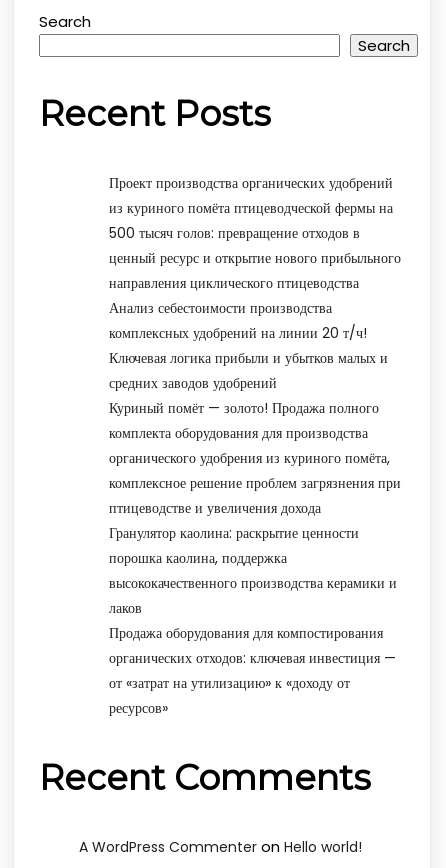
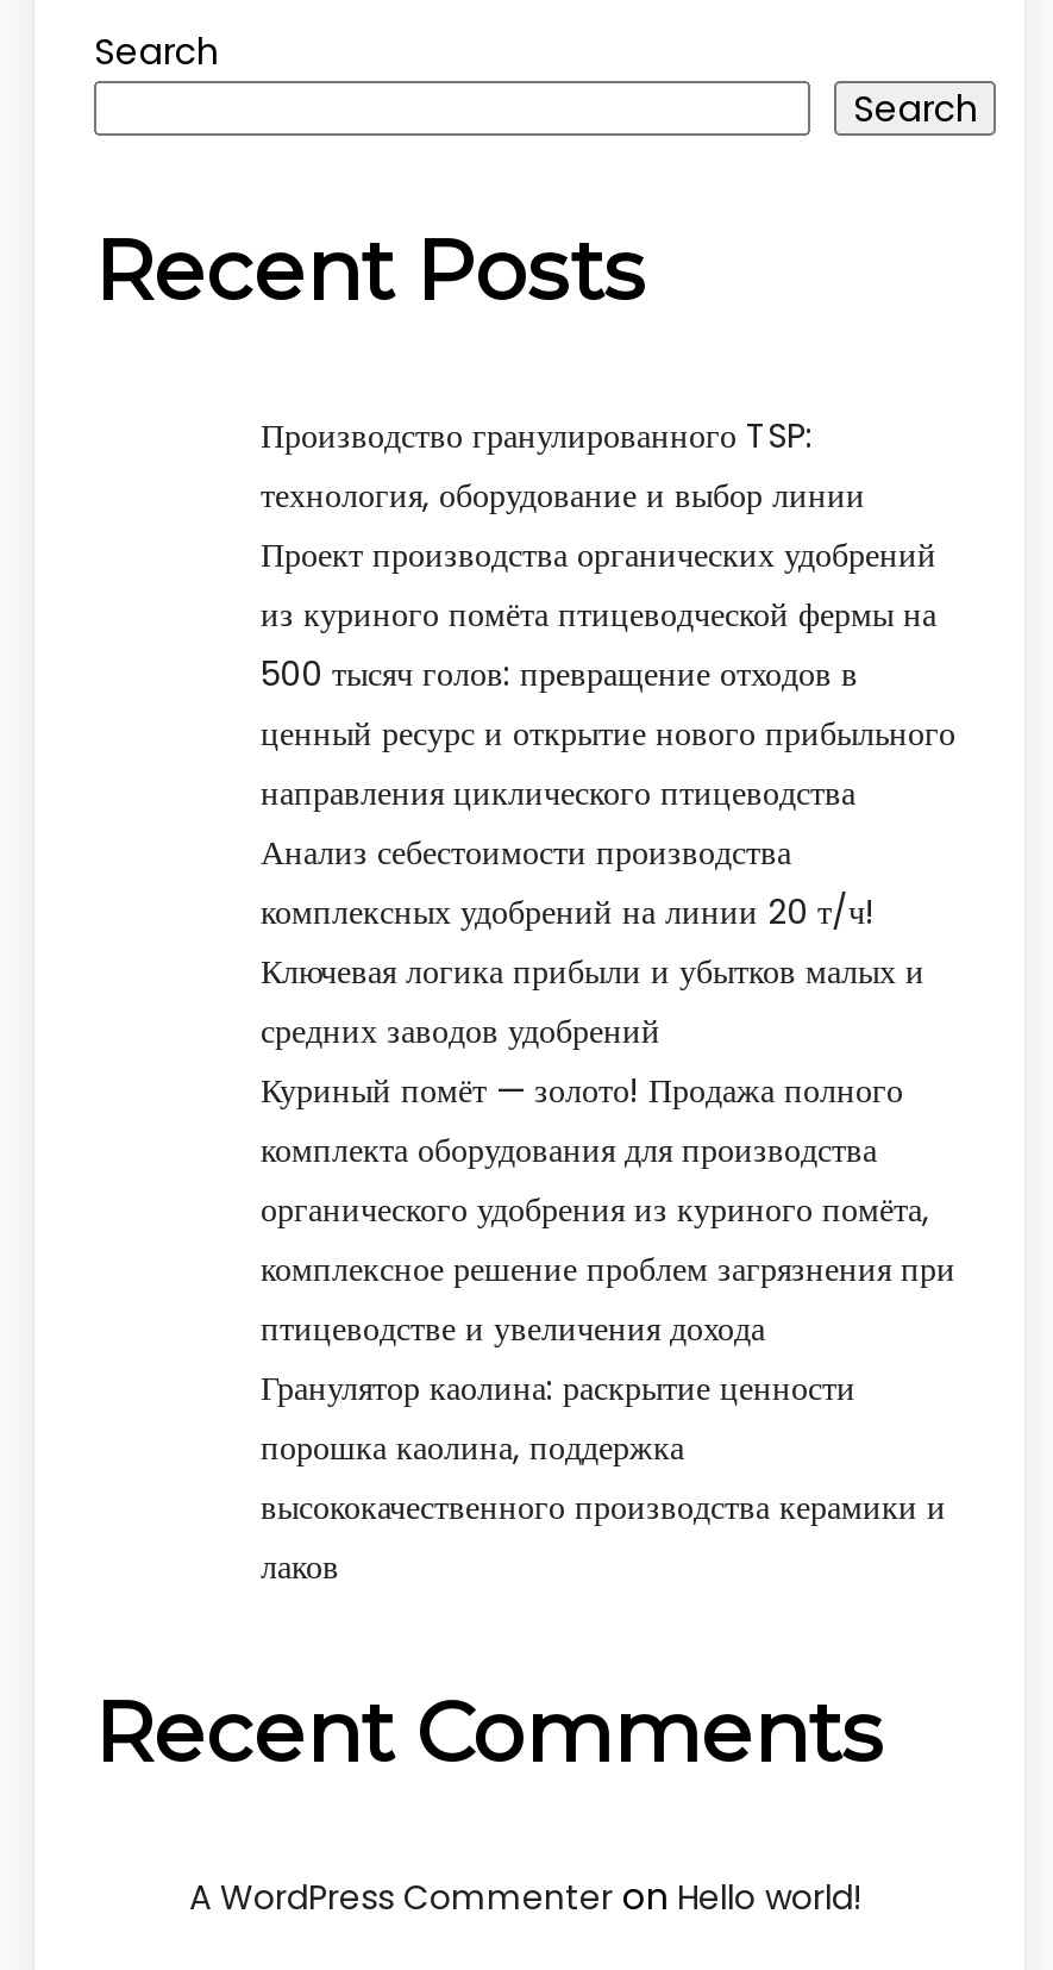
+ Производство гранулированного TSP:
+ технология, оборудование и выбор линии

moved down: Проект производства органических удобрений | из куриного помёта птицеводческой фермы на | 500 тысяч голов: превращение отходов в | ... | высококачественного производства керамики и | лаков

- Продажа оборудования для компостирования
- органических отходов: ключевая инвестиция —
- от «затрат на утилизацию» к «доходу от
- ресурсов»
